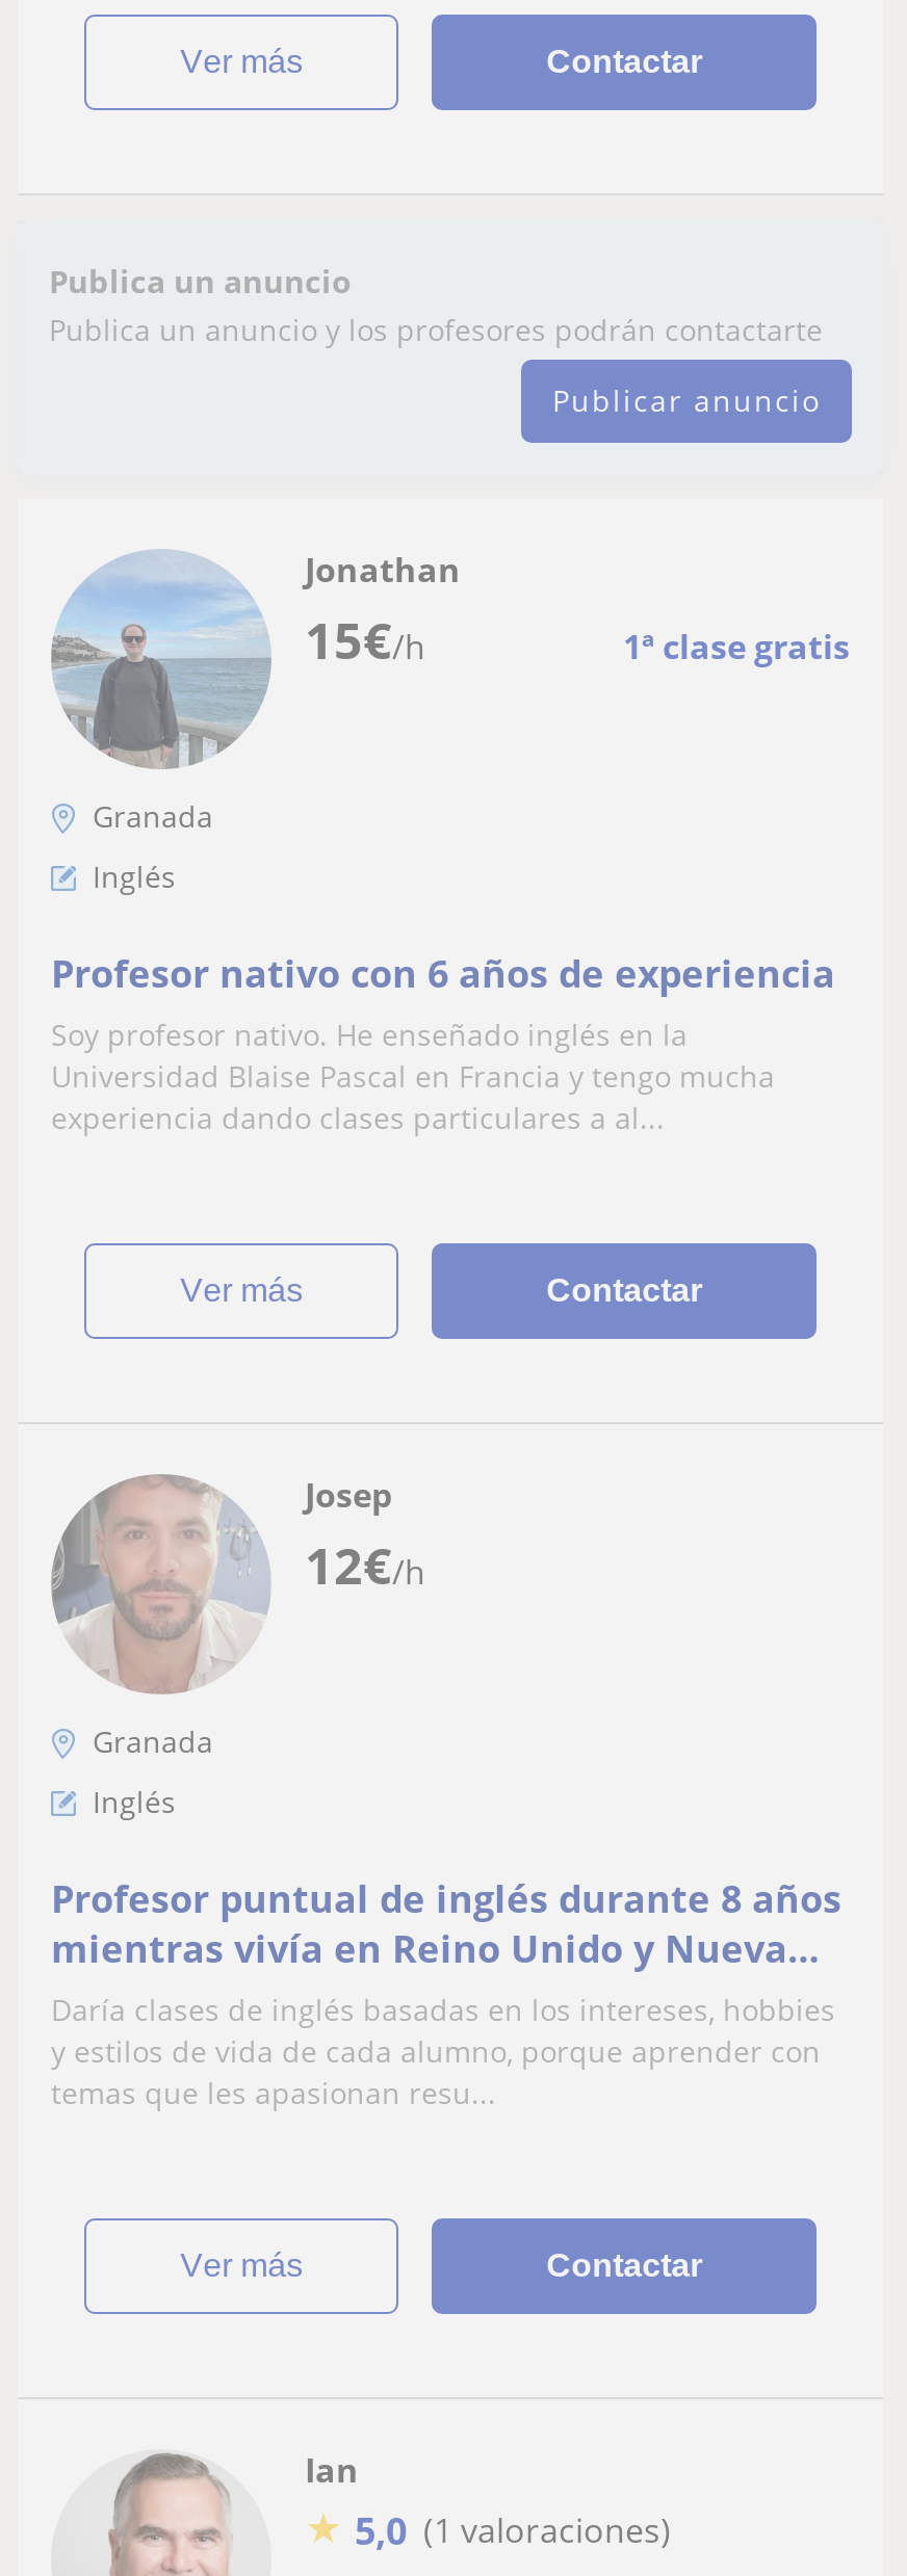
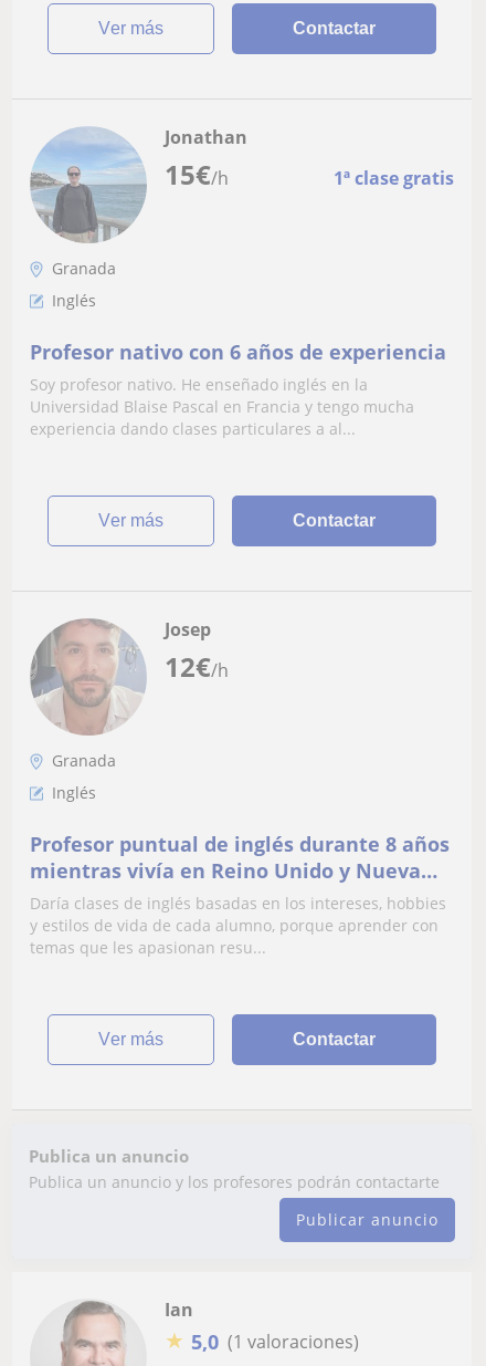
moved down: Publica un anuncio | Publica un anuncio y los profesores podrán contactarte | Publicar anuncio

moved up: [image] | 15€/h | 1ª clase gratis | ... | ver más | Contactar
